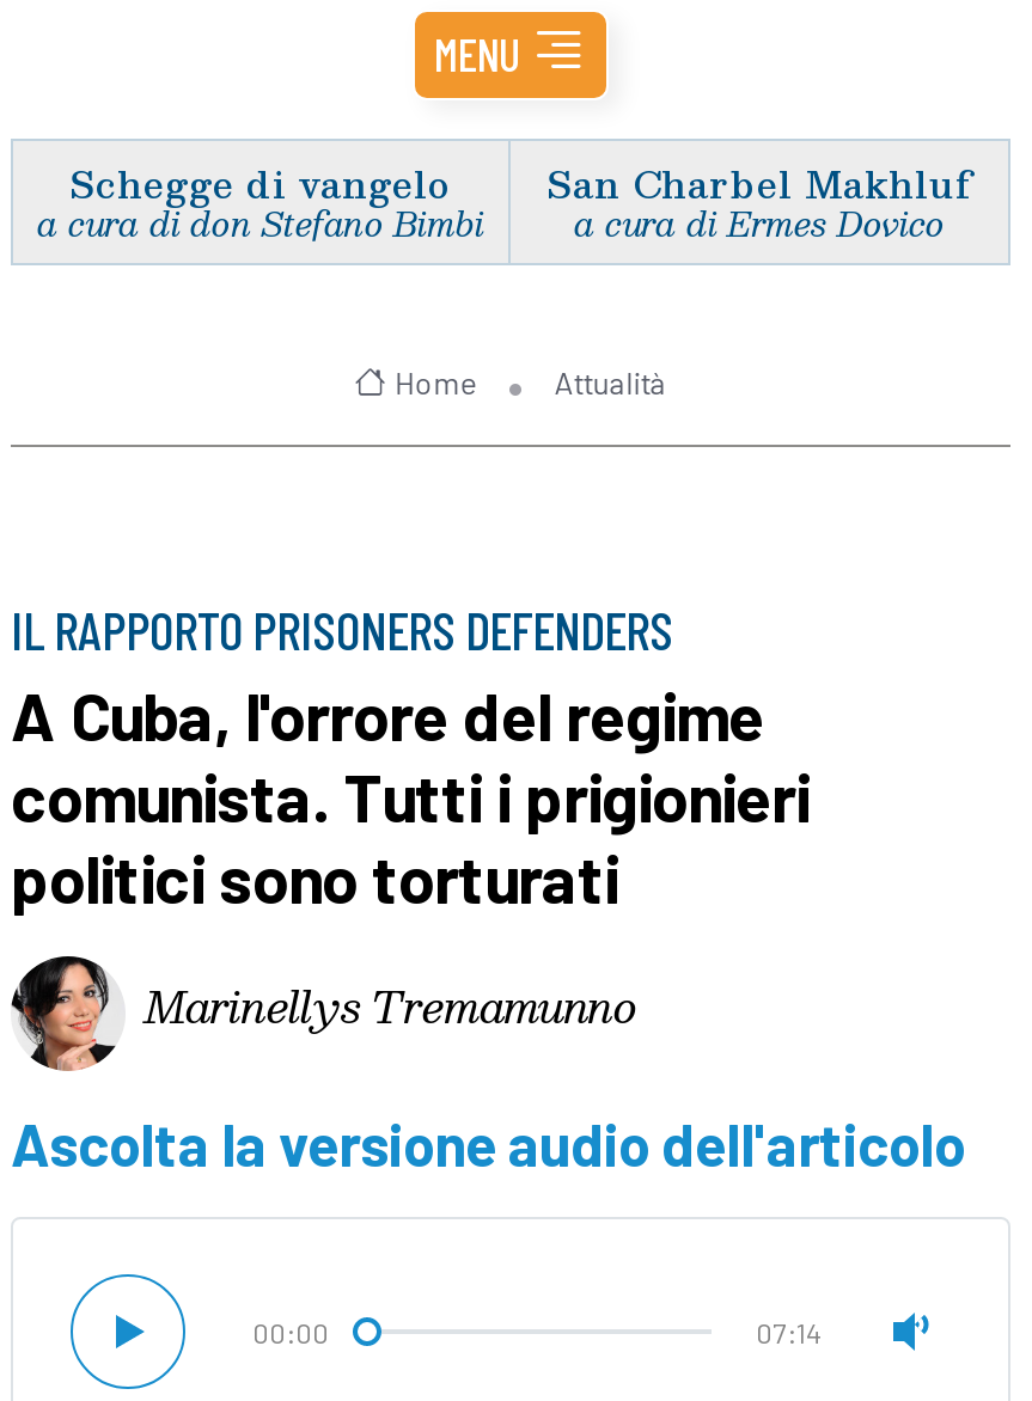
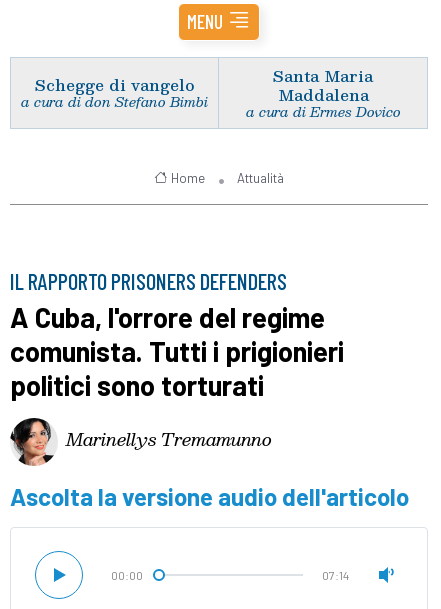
- San Charbel Makhluf
+ Santa Maria
+ Maddalena
